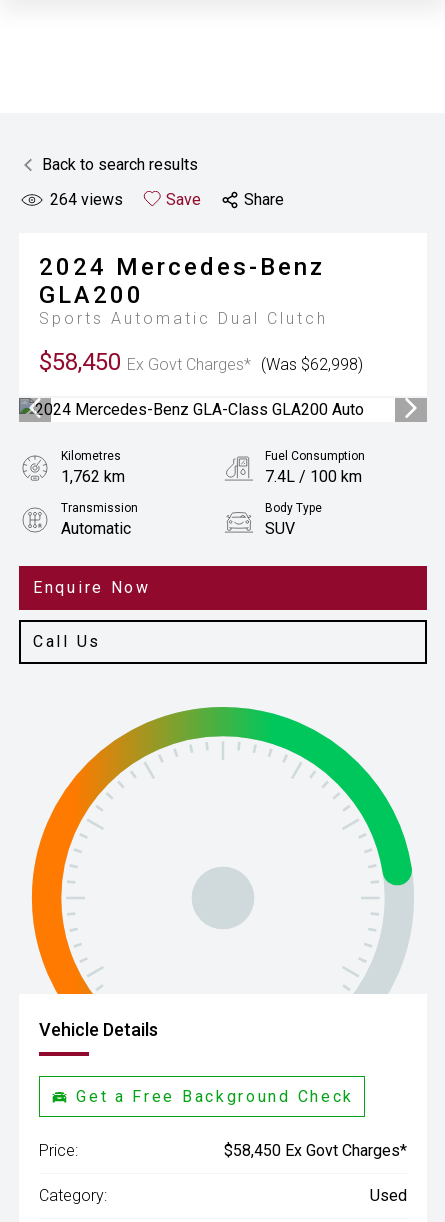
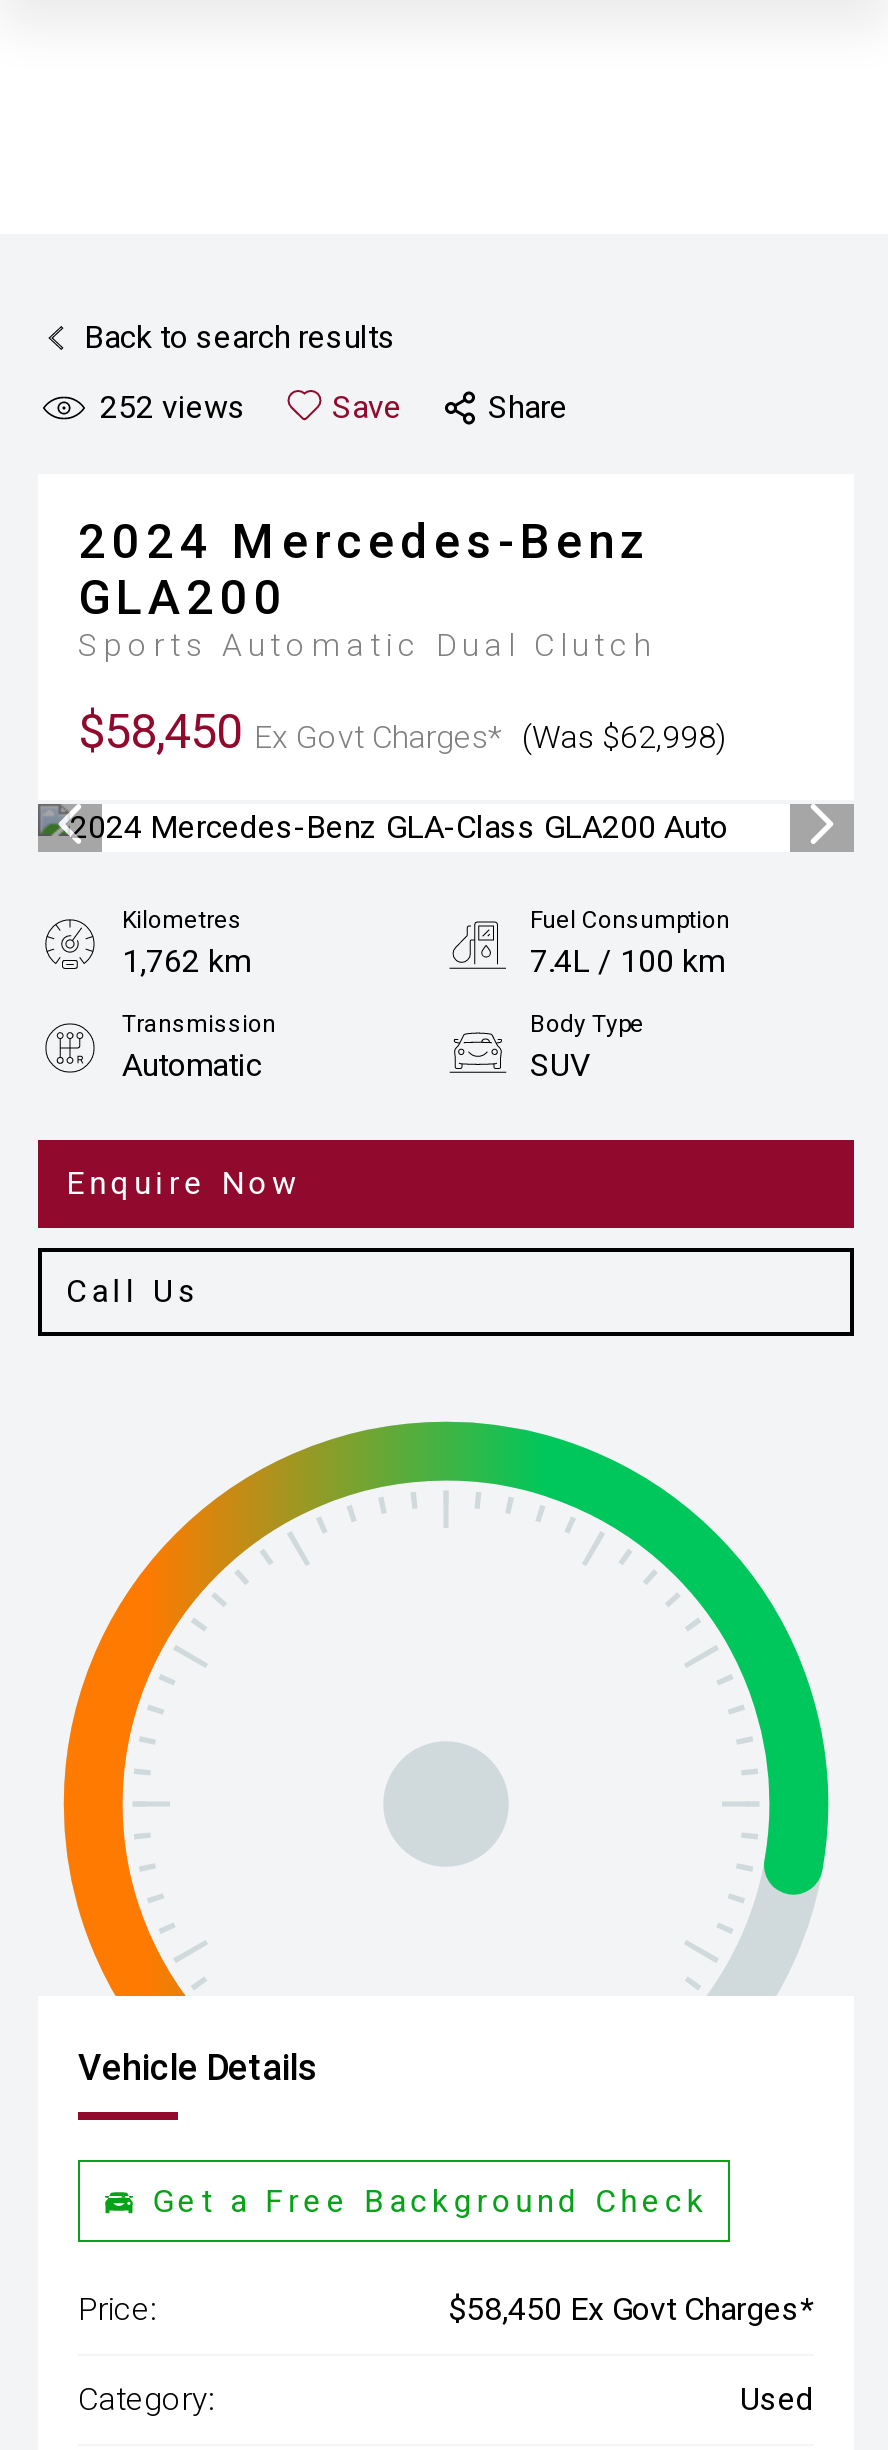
- 264 views
+ 252 views

- [image]
+ [image]
